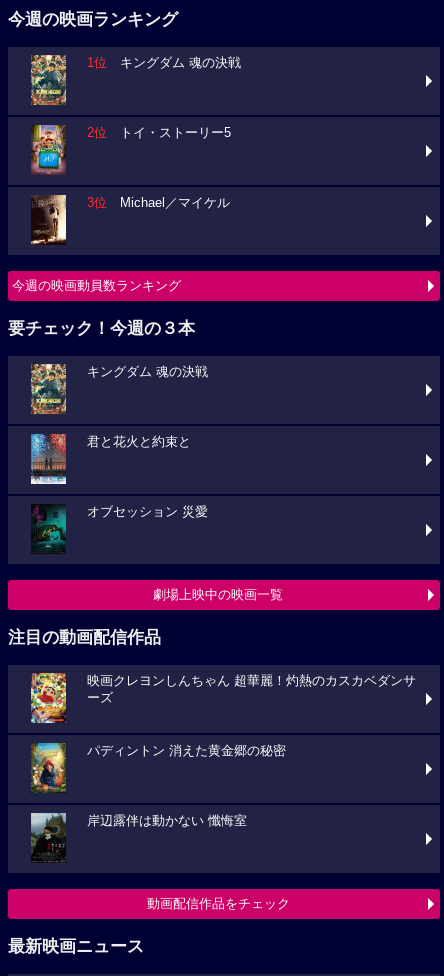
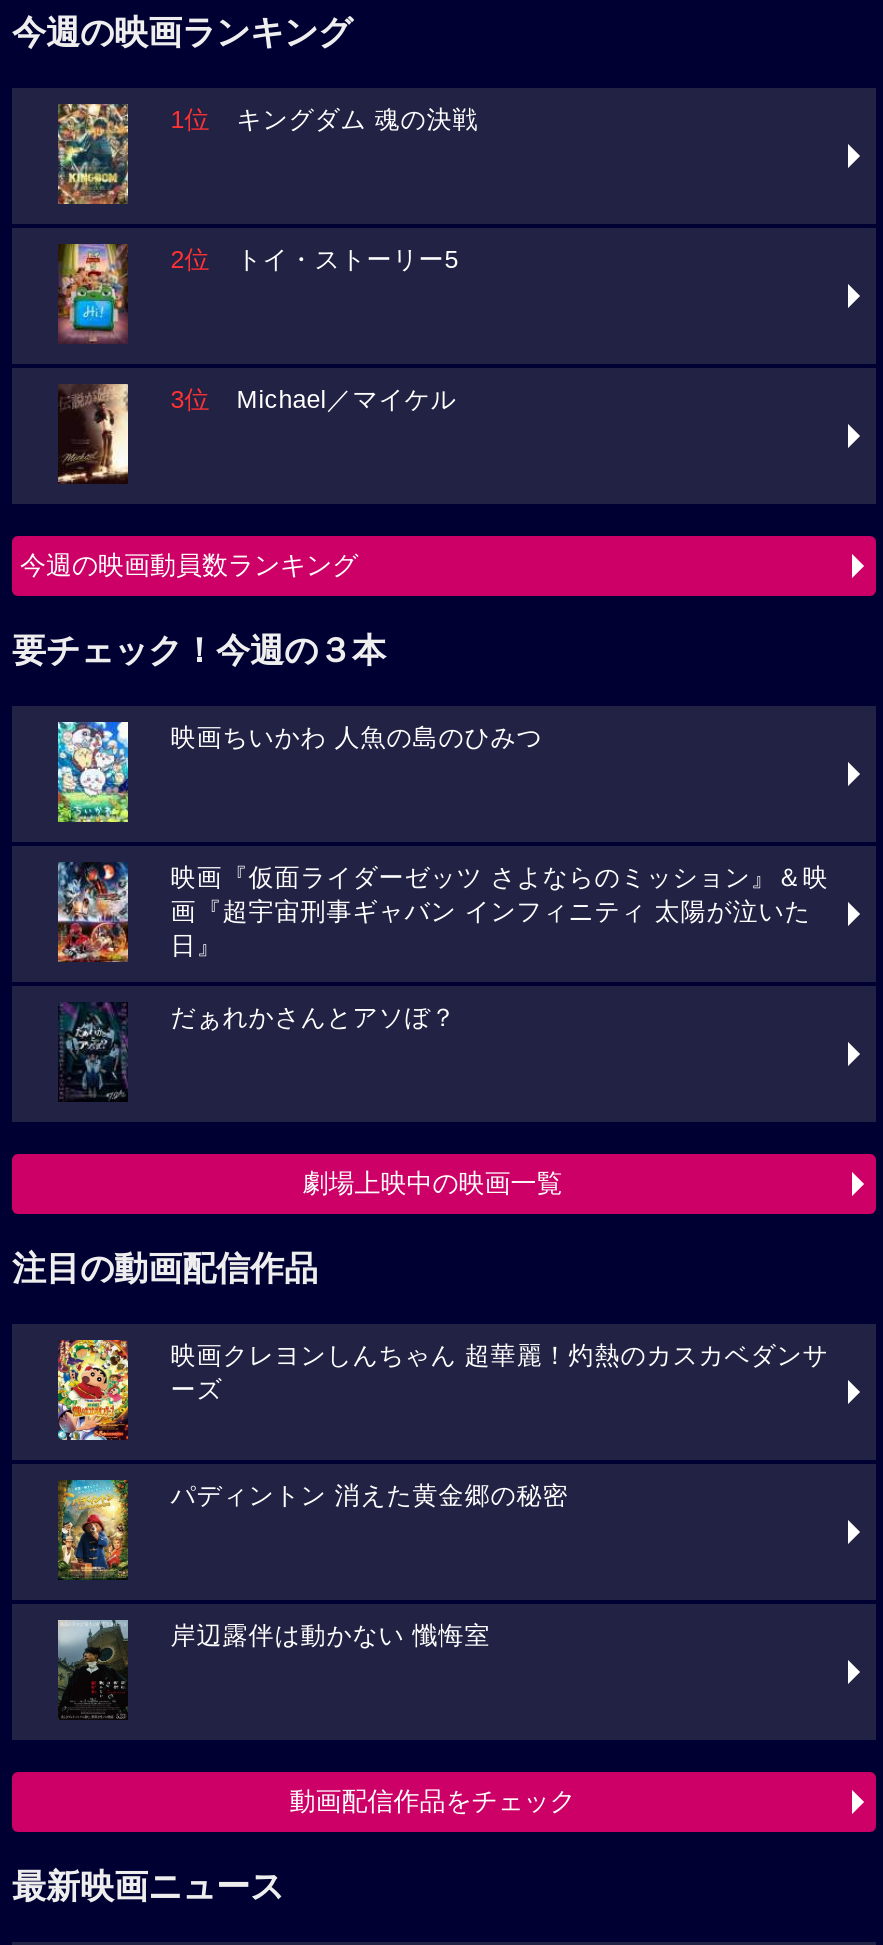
- [image]
- キングダム 魂の決戦
+ [image]
+ 映画ちいかわ 人魚の島のひみつ

- [image]
- 君と花火と約束と
+ [image]
+ 映画『仮面ライダーゼッツ さよならのミッション』＆映
+ 画『超宇宙刑事ギャバン インフィニティ 太陽が泣いた
+ 日』

- [image]
- オブセッション 災愛
+ [image]
+ だぁれかさんとアソぼ？
